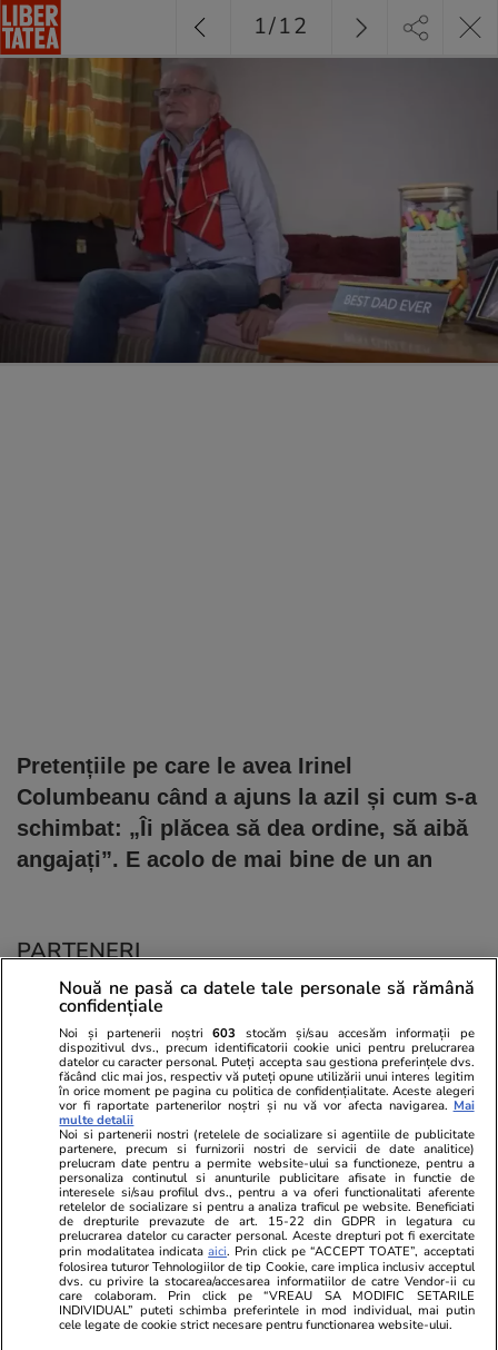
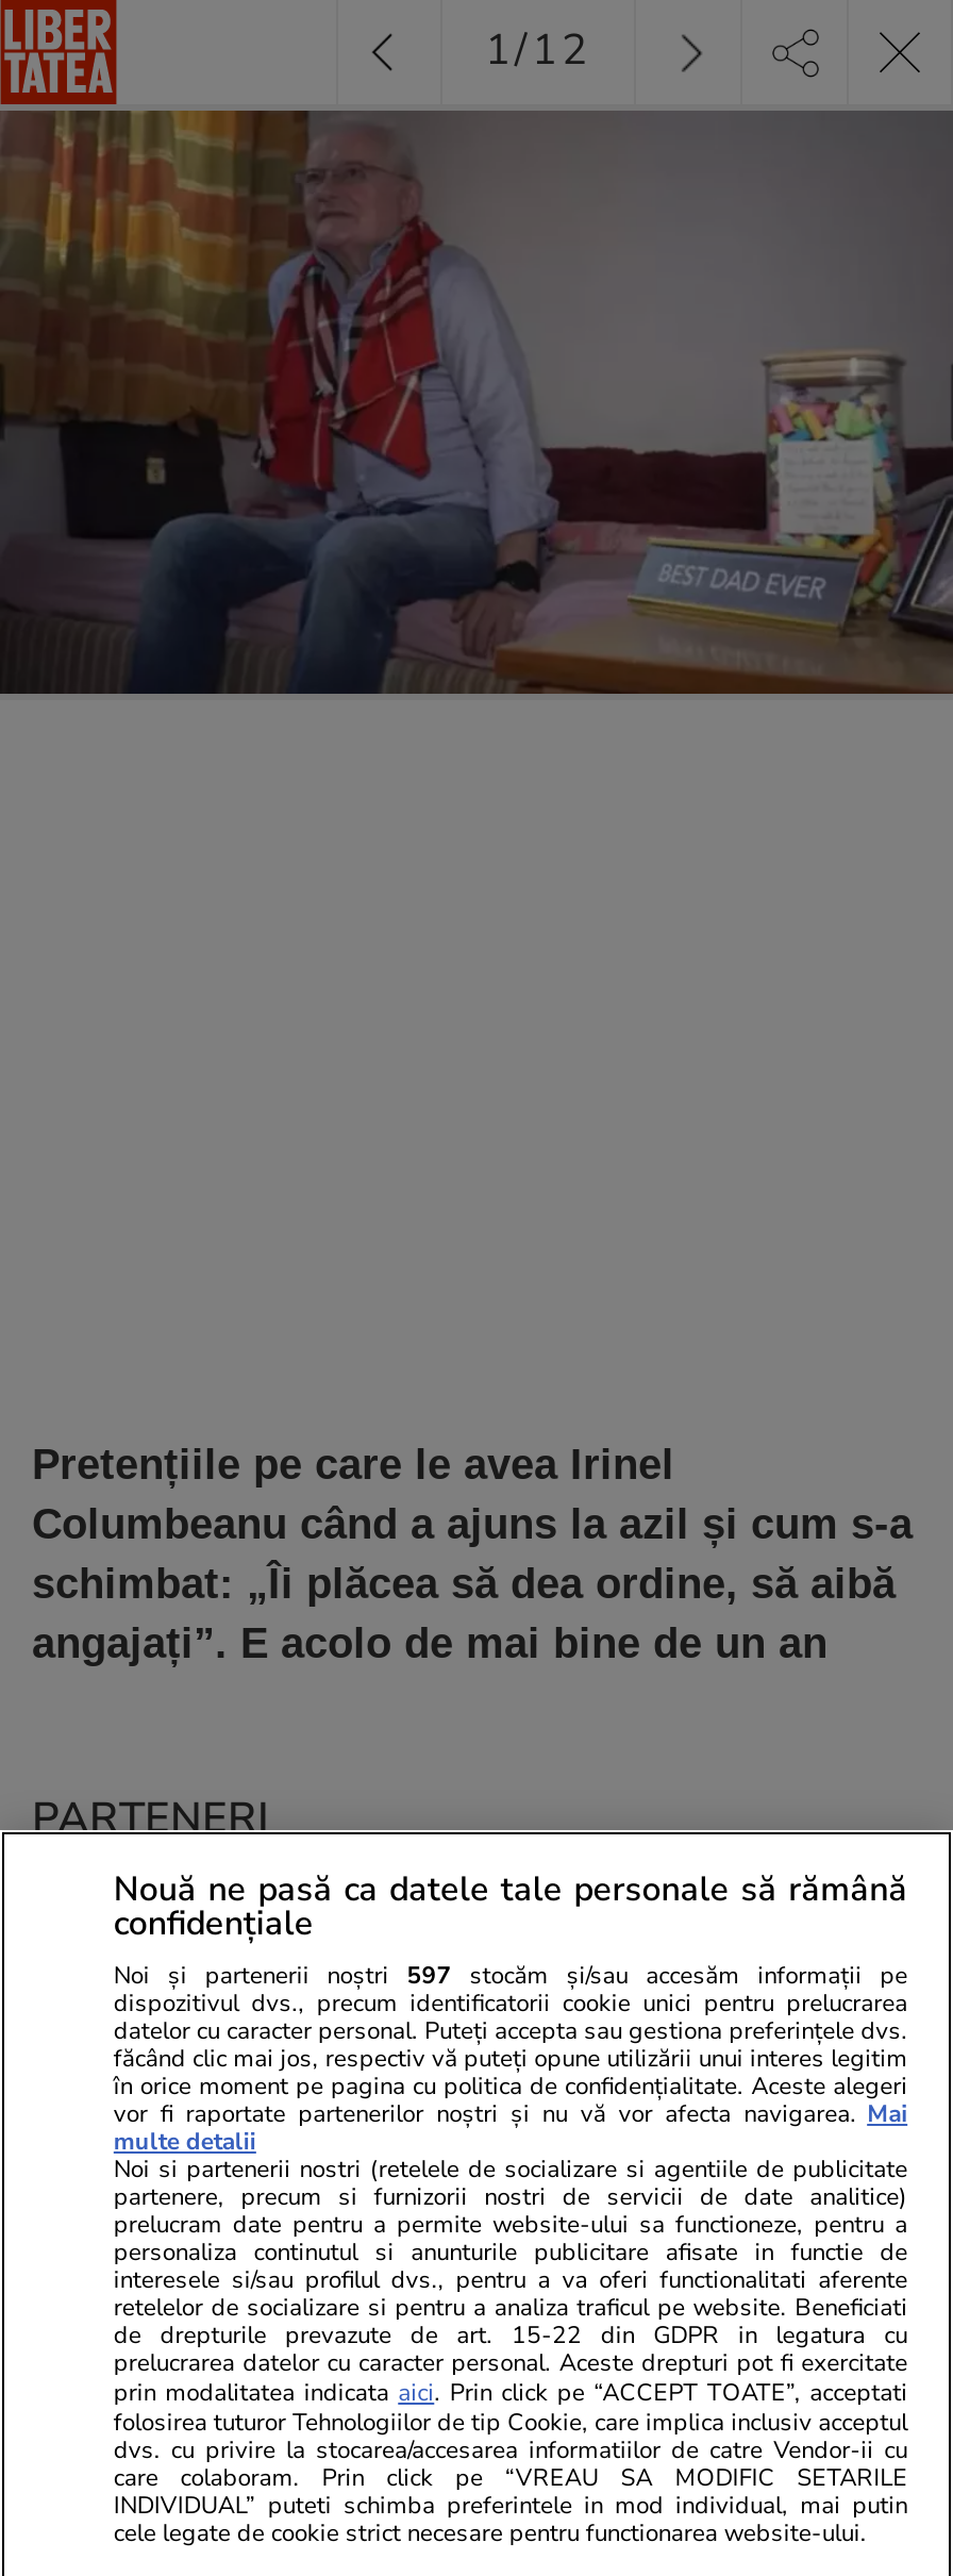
- Noi și partenerii noștri 603 stocăm și/sau accesăm informații pe
+ Noi și partenerii noștri 597 stocăm și/sau accesăm informații pe
